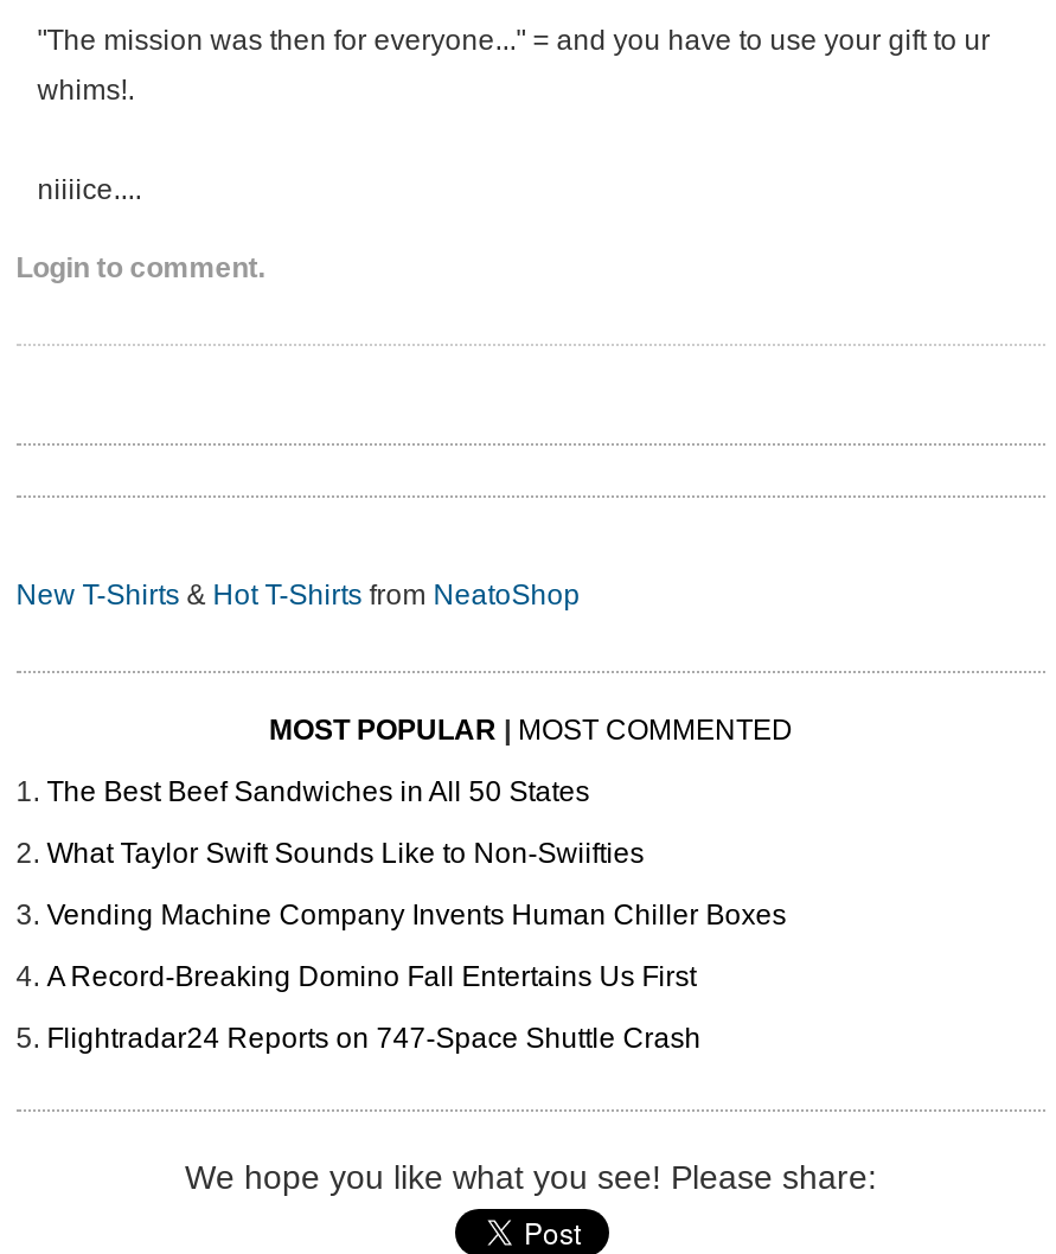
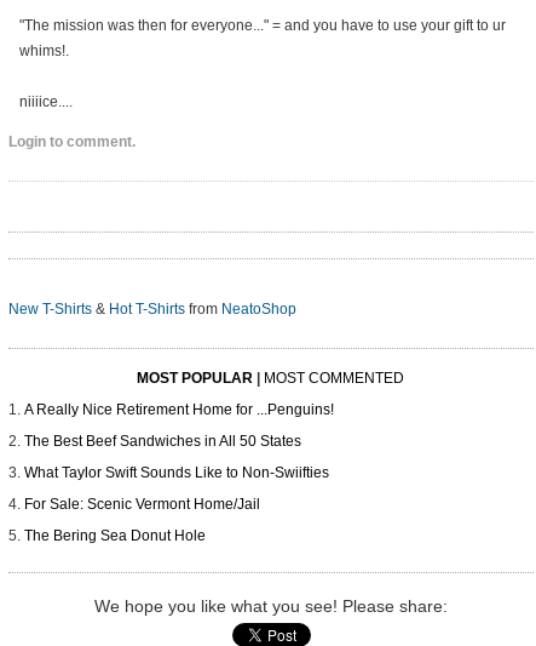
+ A Really Nice Retirement Home for ...Penguins!

moved down: The Best Beef Sandwiches in All 50 States | What Taylor Swift Sounds Like to Non-Swiifties

- Vending Machine Company Invents Human Chiller Boxes
- A Record-Breaking Domino Fall Entertains Us First
- Flightradar24 Reports on 747-Space Shuttle Crash
+ For Sale: Scenic Vermont Home/Jail
+ The Bering Sea Donut Hole
